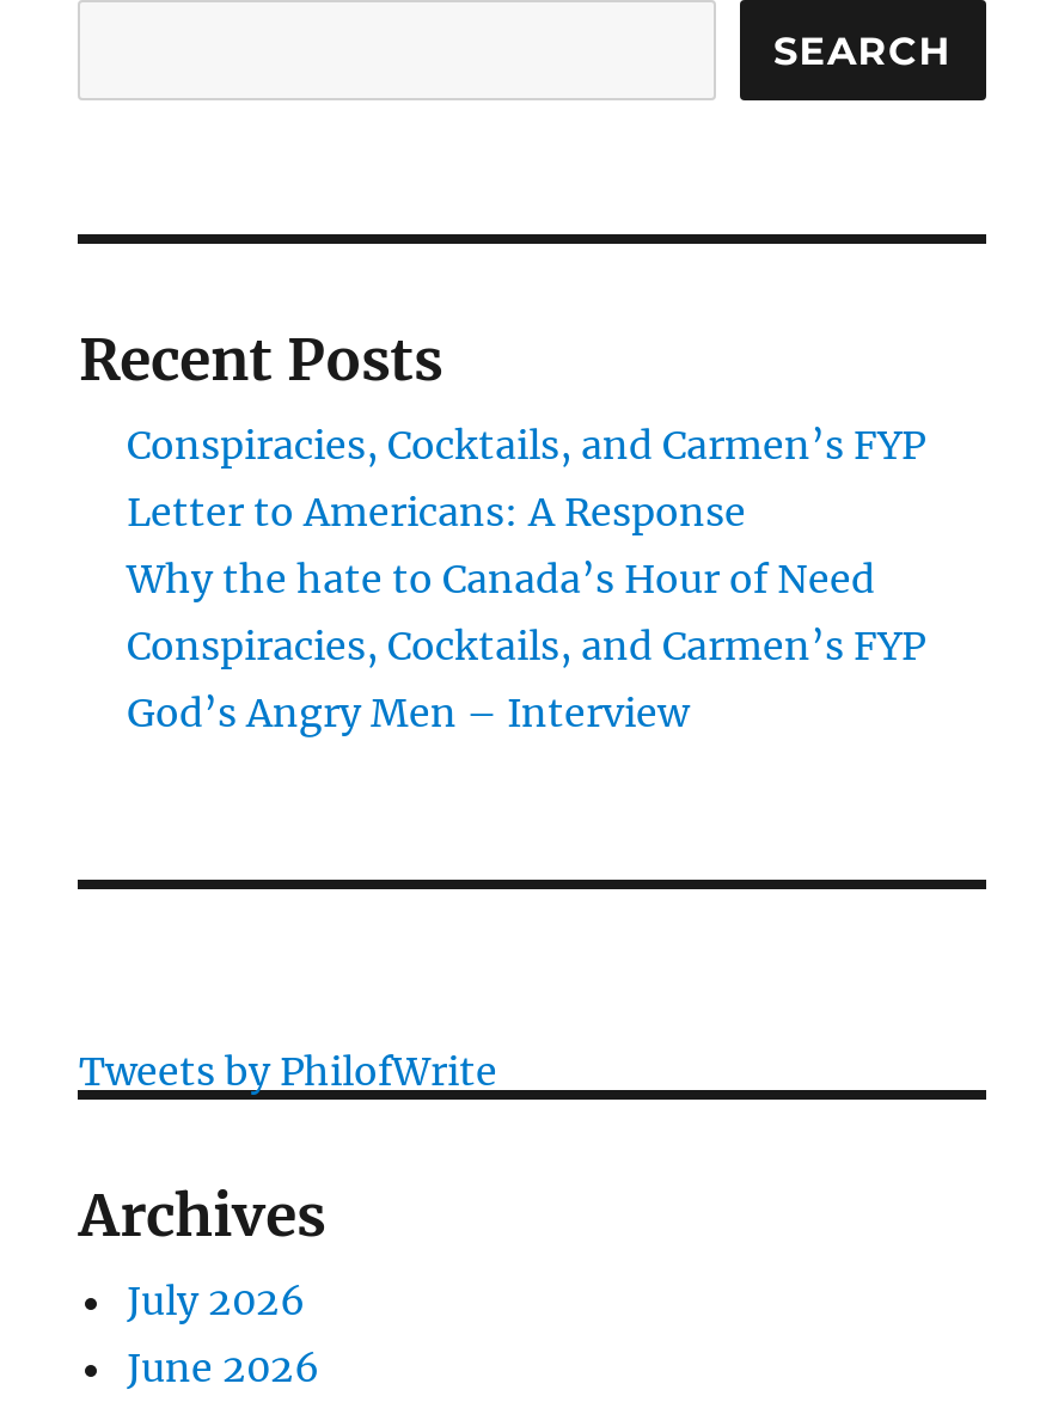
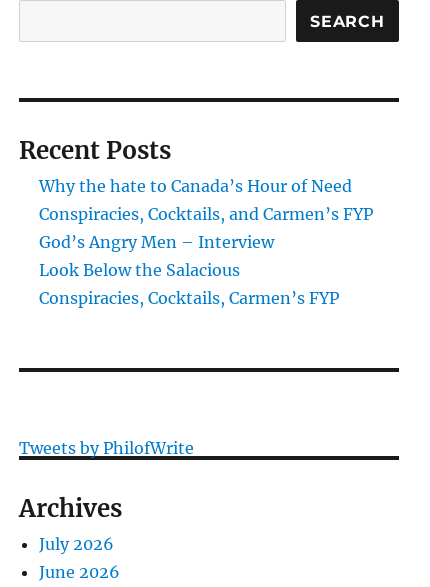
- Conspiracies, Cocktails, and Carmen’s FYP
- Letter to Americans: A Response

moved up: Why the hate to Canada’s Hour of Need | Conspiracies, Cocktails, and Carmen’s FYP | God’s Angry Men – Interview

+ Look Below the Salacious
+ Conspiracies, Cocktails, Carmen’s FYP
